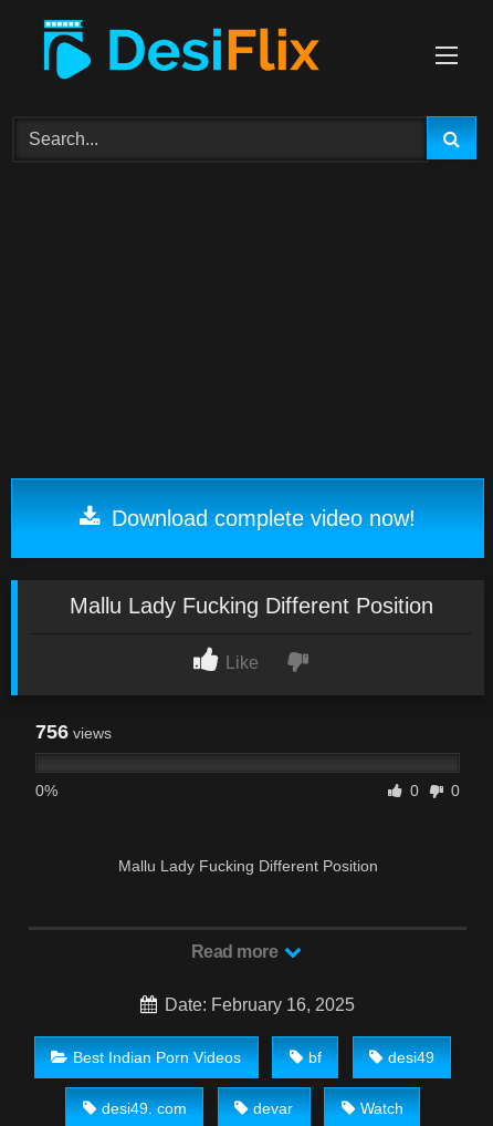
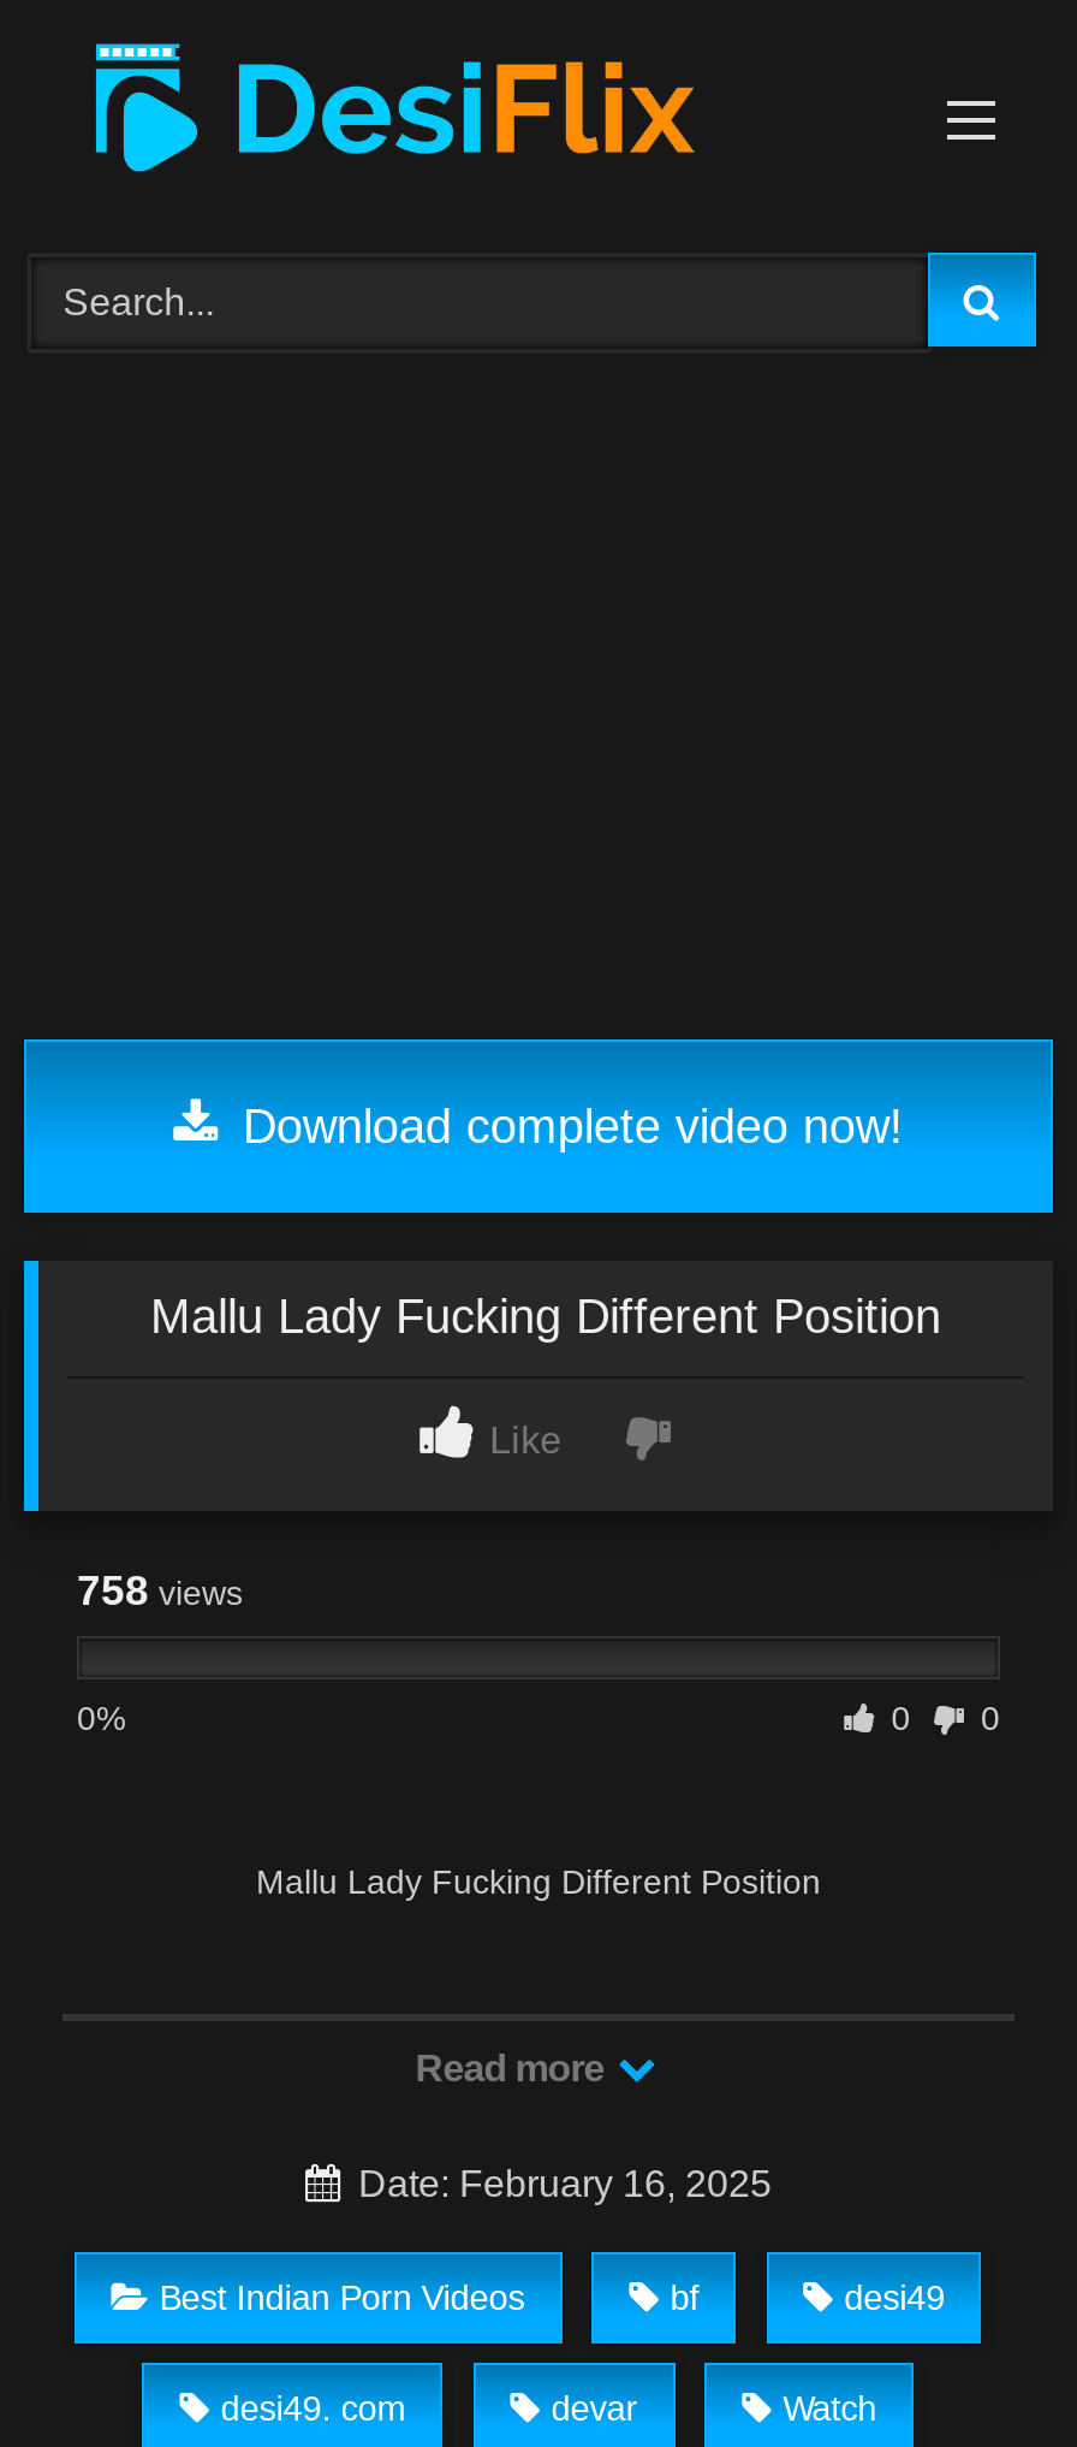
- 756 views
+ 758 views
